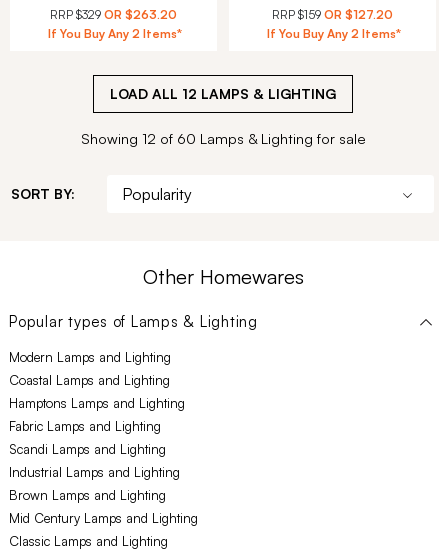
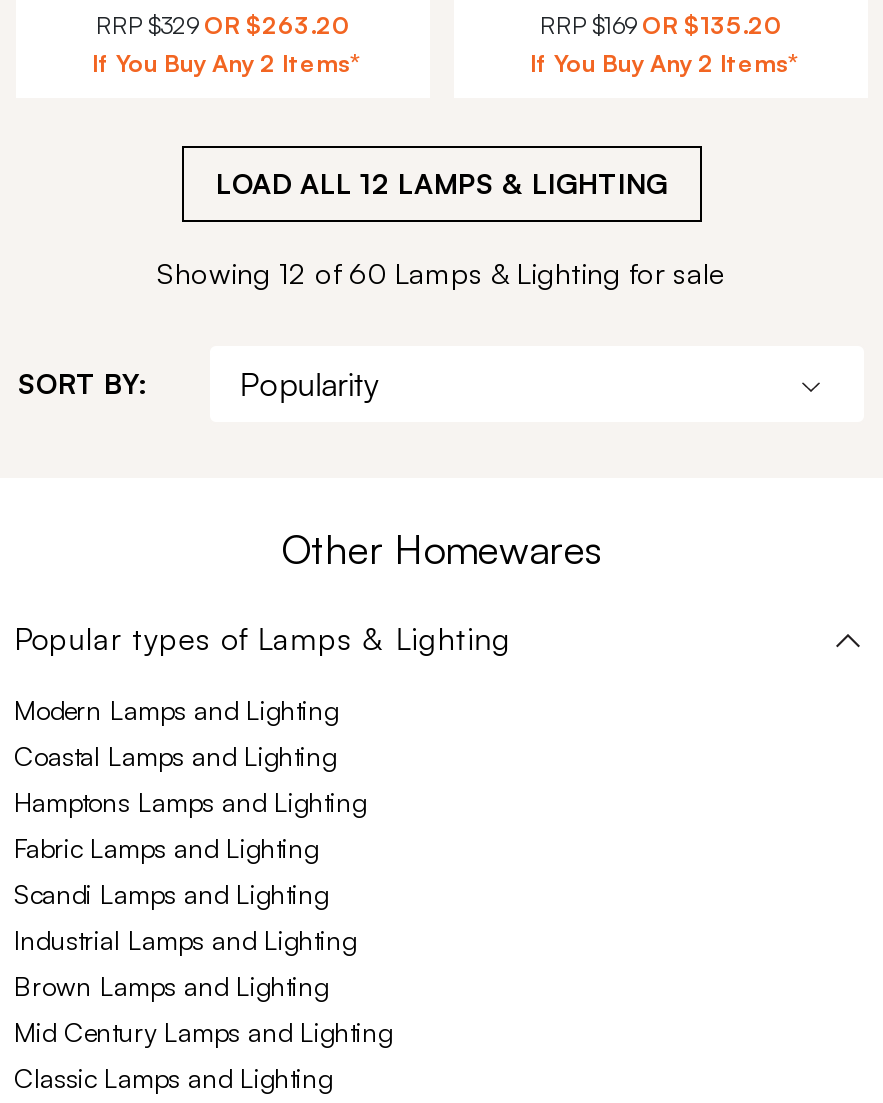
- RRP $159 OR $127.20
+ RRP $169 OR $135.20
